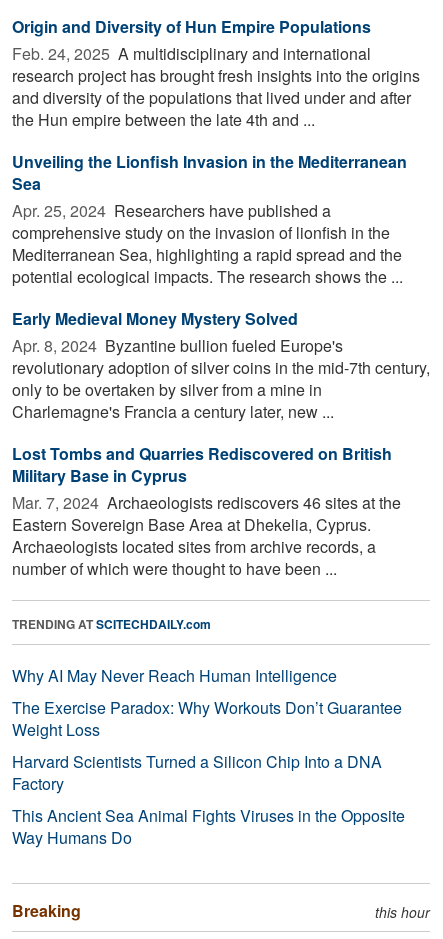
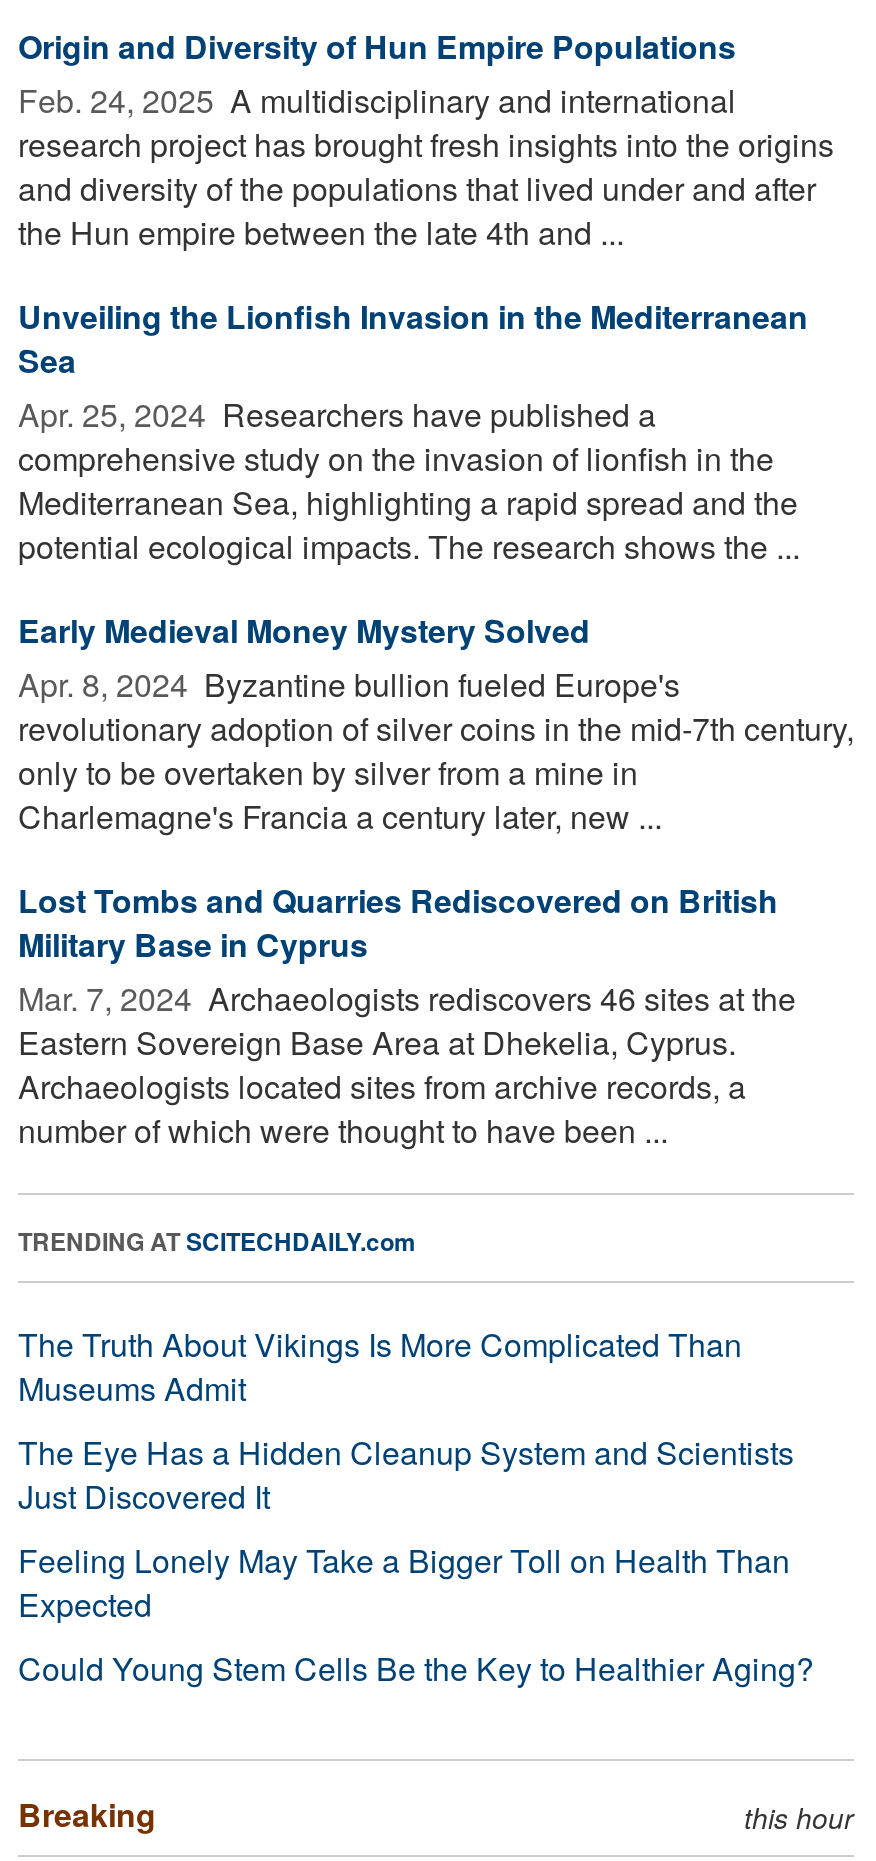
- Why AI May Never Reach Human Intelligence
- The Exercise Paradox: Why Workouts Don’t Guarantee
- Weight Loss
- Harvard Scientists Turned a Silicon Chip Into a DNA
- Factory
- This Ancient Sea Animal Fights Viruses in the Opposite
- Way Humans Do
+ The Truth About Vikings Is More Complicated Than
+ Museums Admit
+ The Eye Has a Hidden Cleanup System and Scientists
+ Just Discovered It
+ Feeling Lonely May Take a Bigger Toll on Health Than
+ Expected
+ Could Young Stem Cells Be the Key to Healthier Aging?
